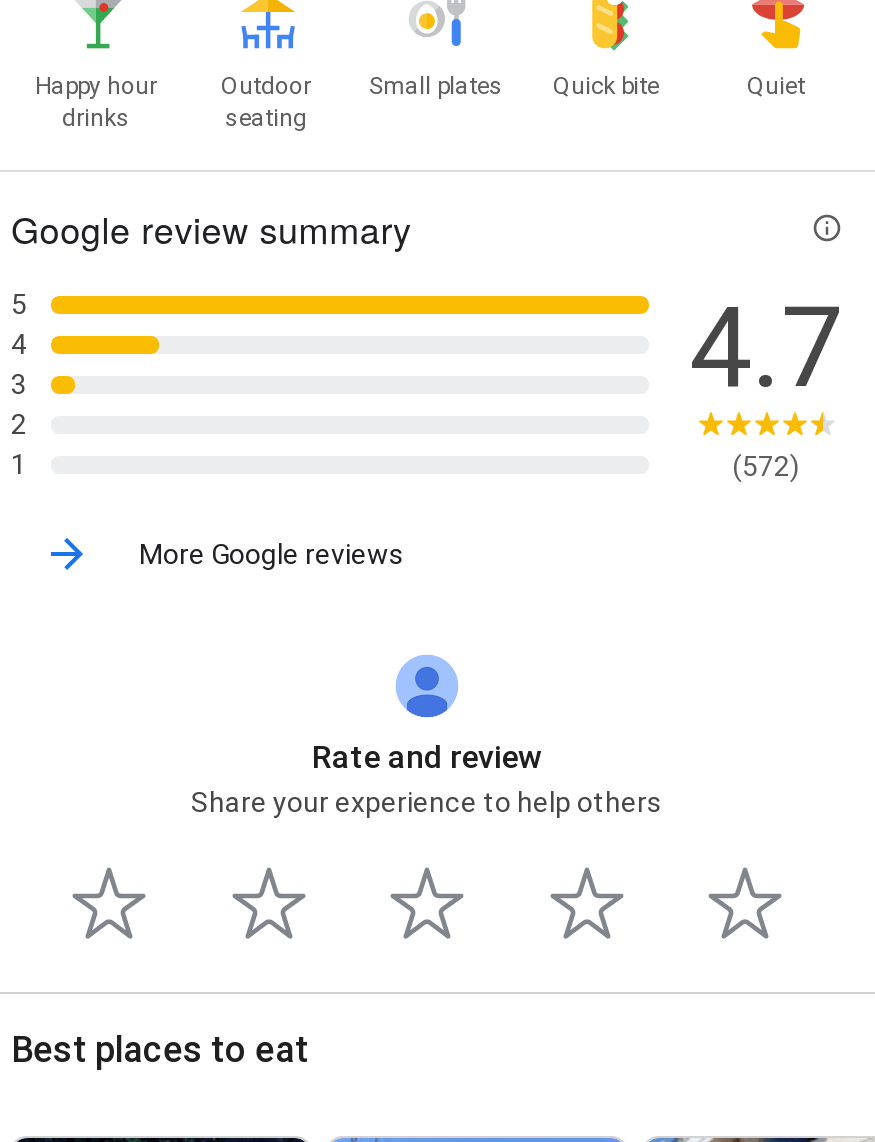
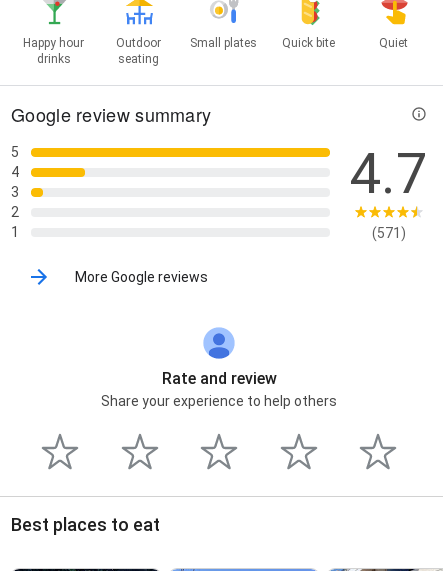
- (572)
+ (571)
